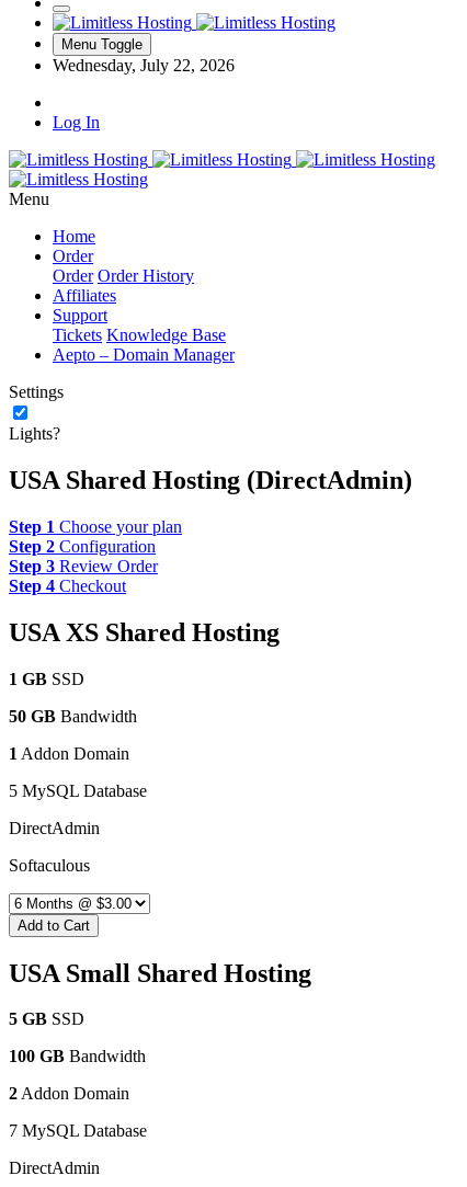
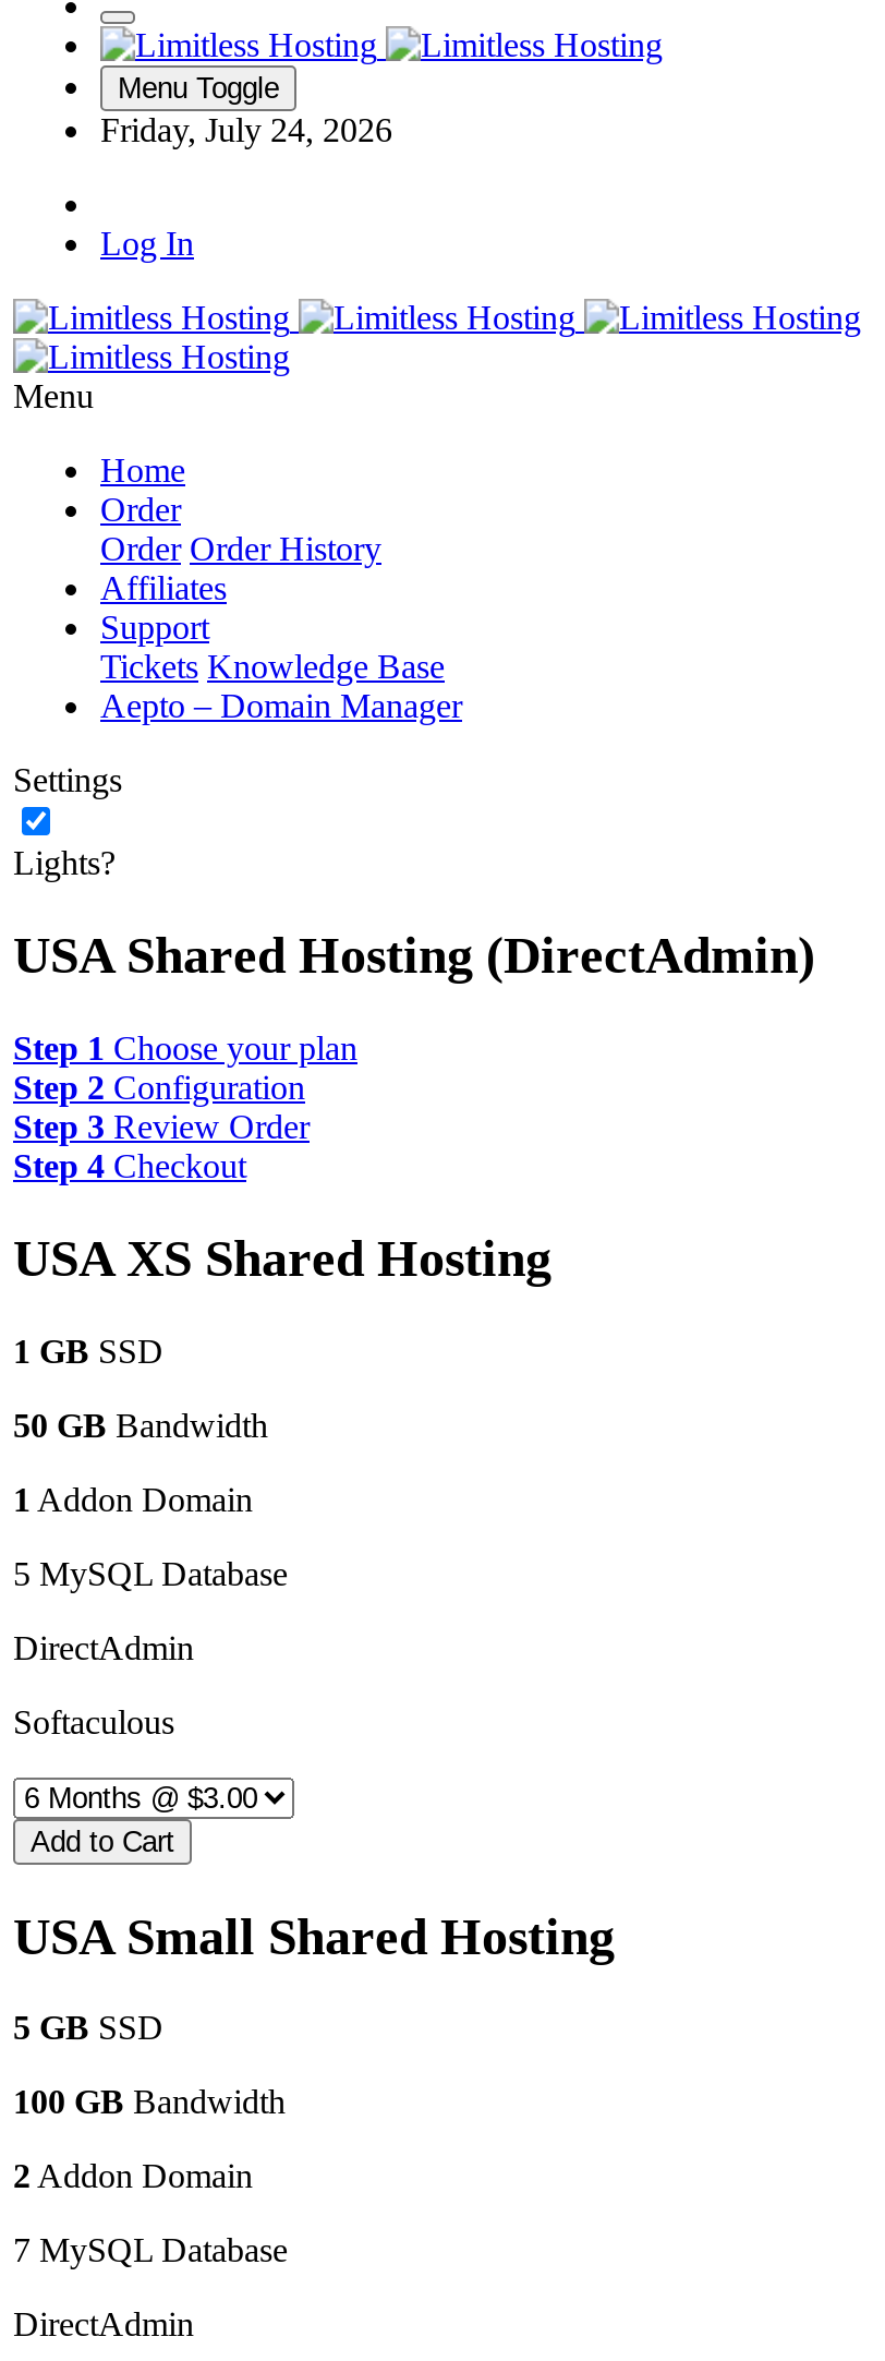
- Wednesday, July 22, 2026
+ Friday, July 24, 2026
